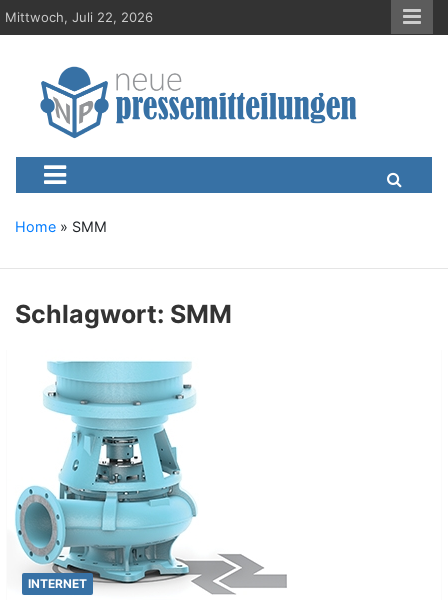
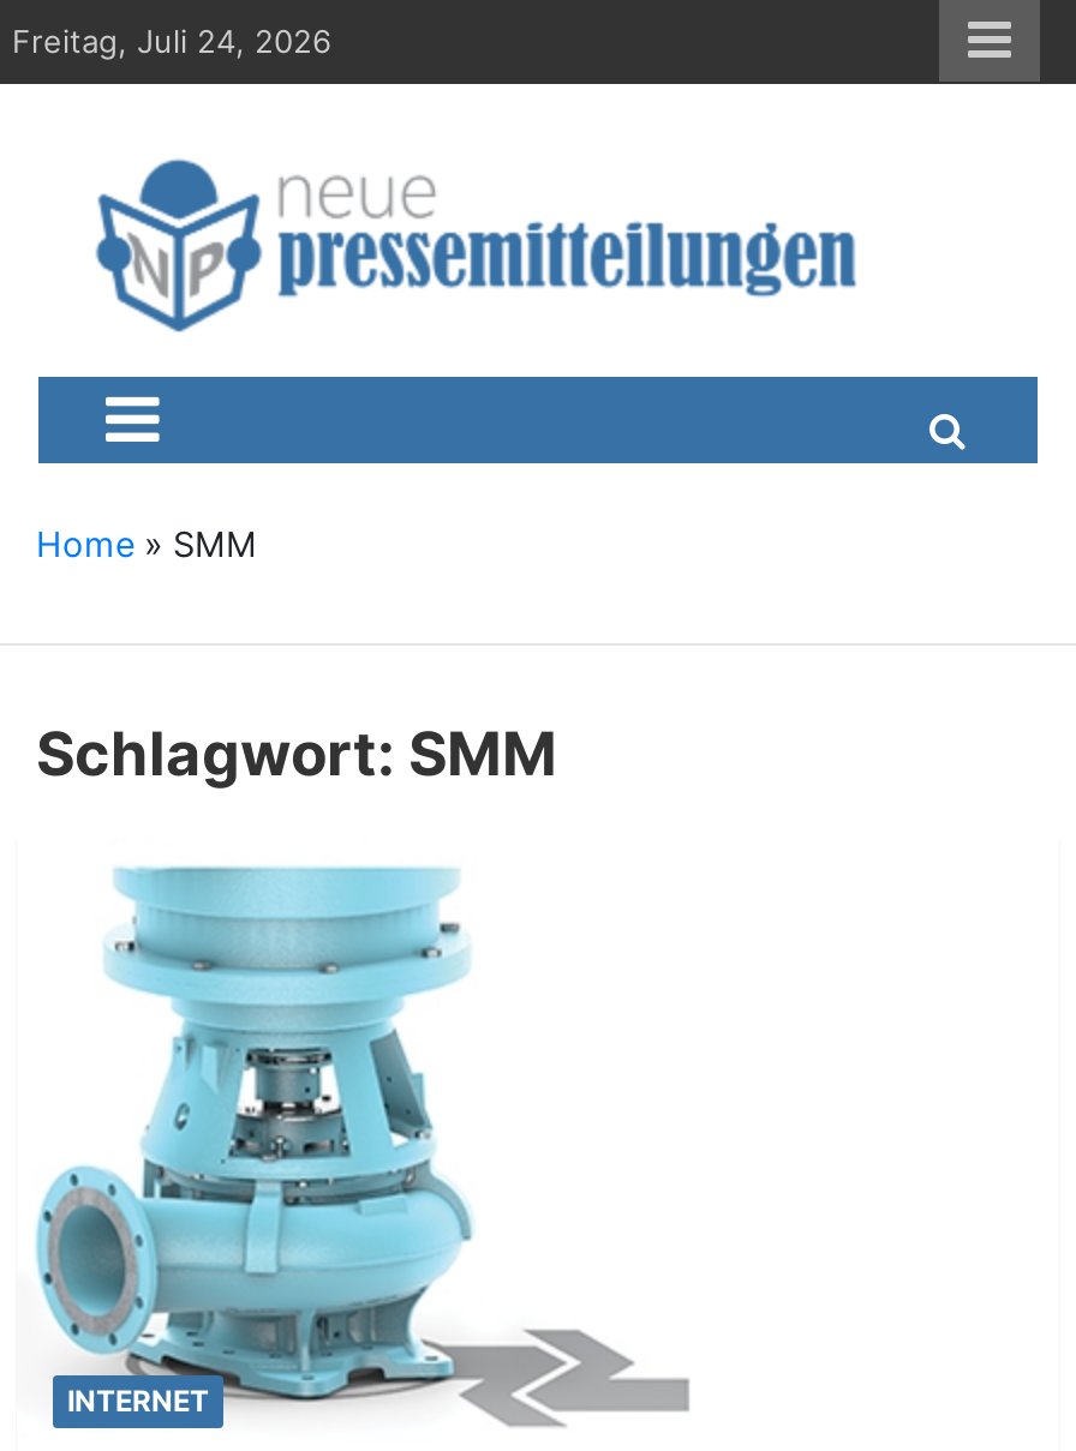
- Mittwoch, Juli 22, 2026
+ Freitag, Juli 24, 2026
